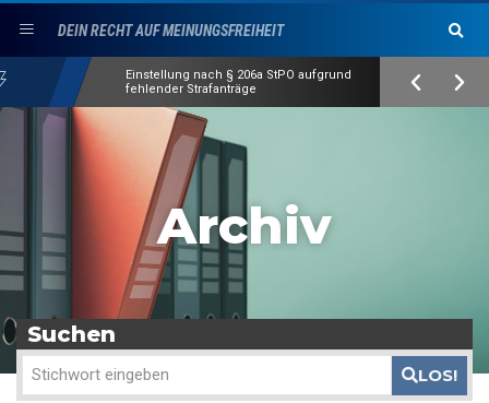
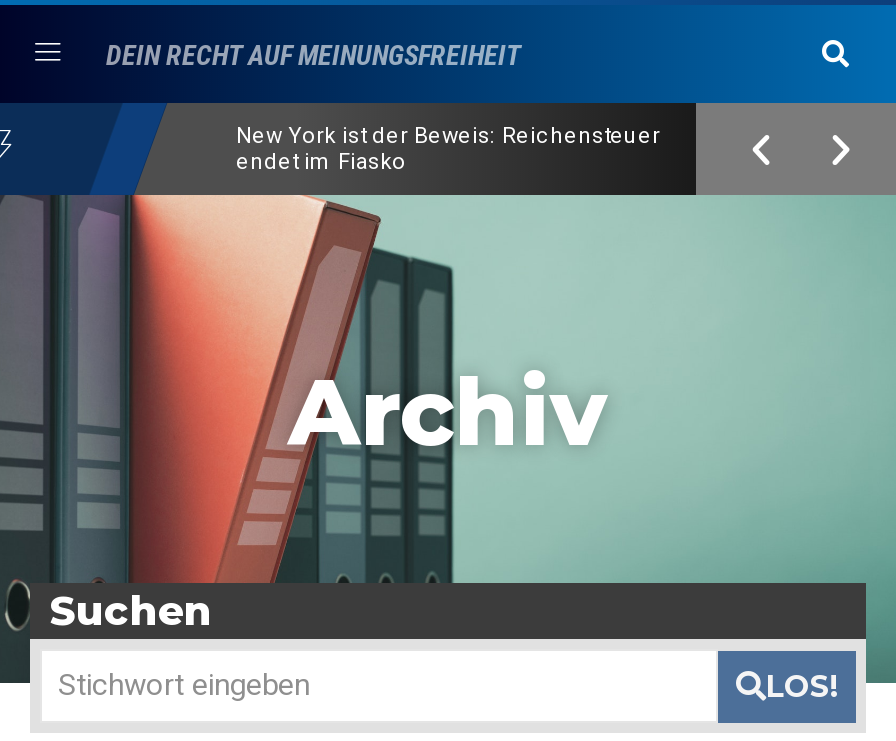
- Einstellung nach § 206a StPO aufgrund
- fehlender Strafanträge
+ New York ist der Beweis: Reichensteuer
+ endet im Fiasko
